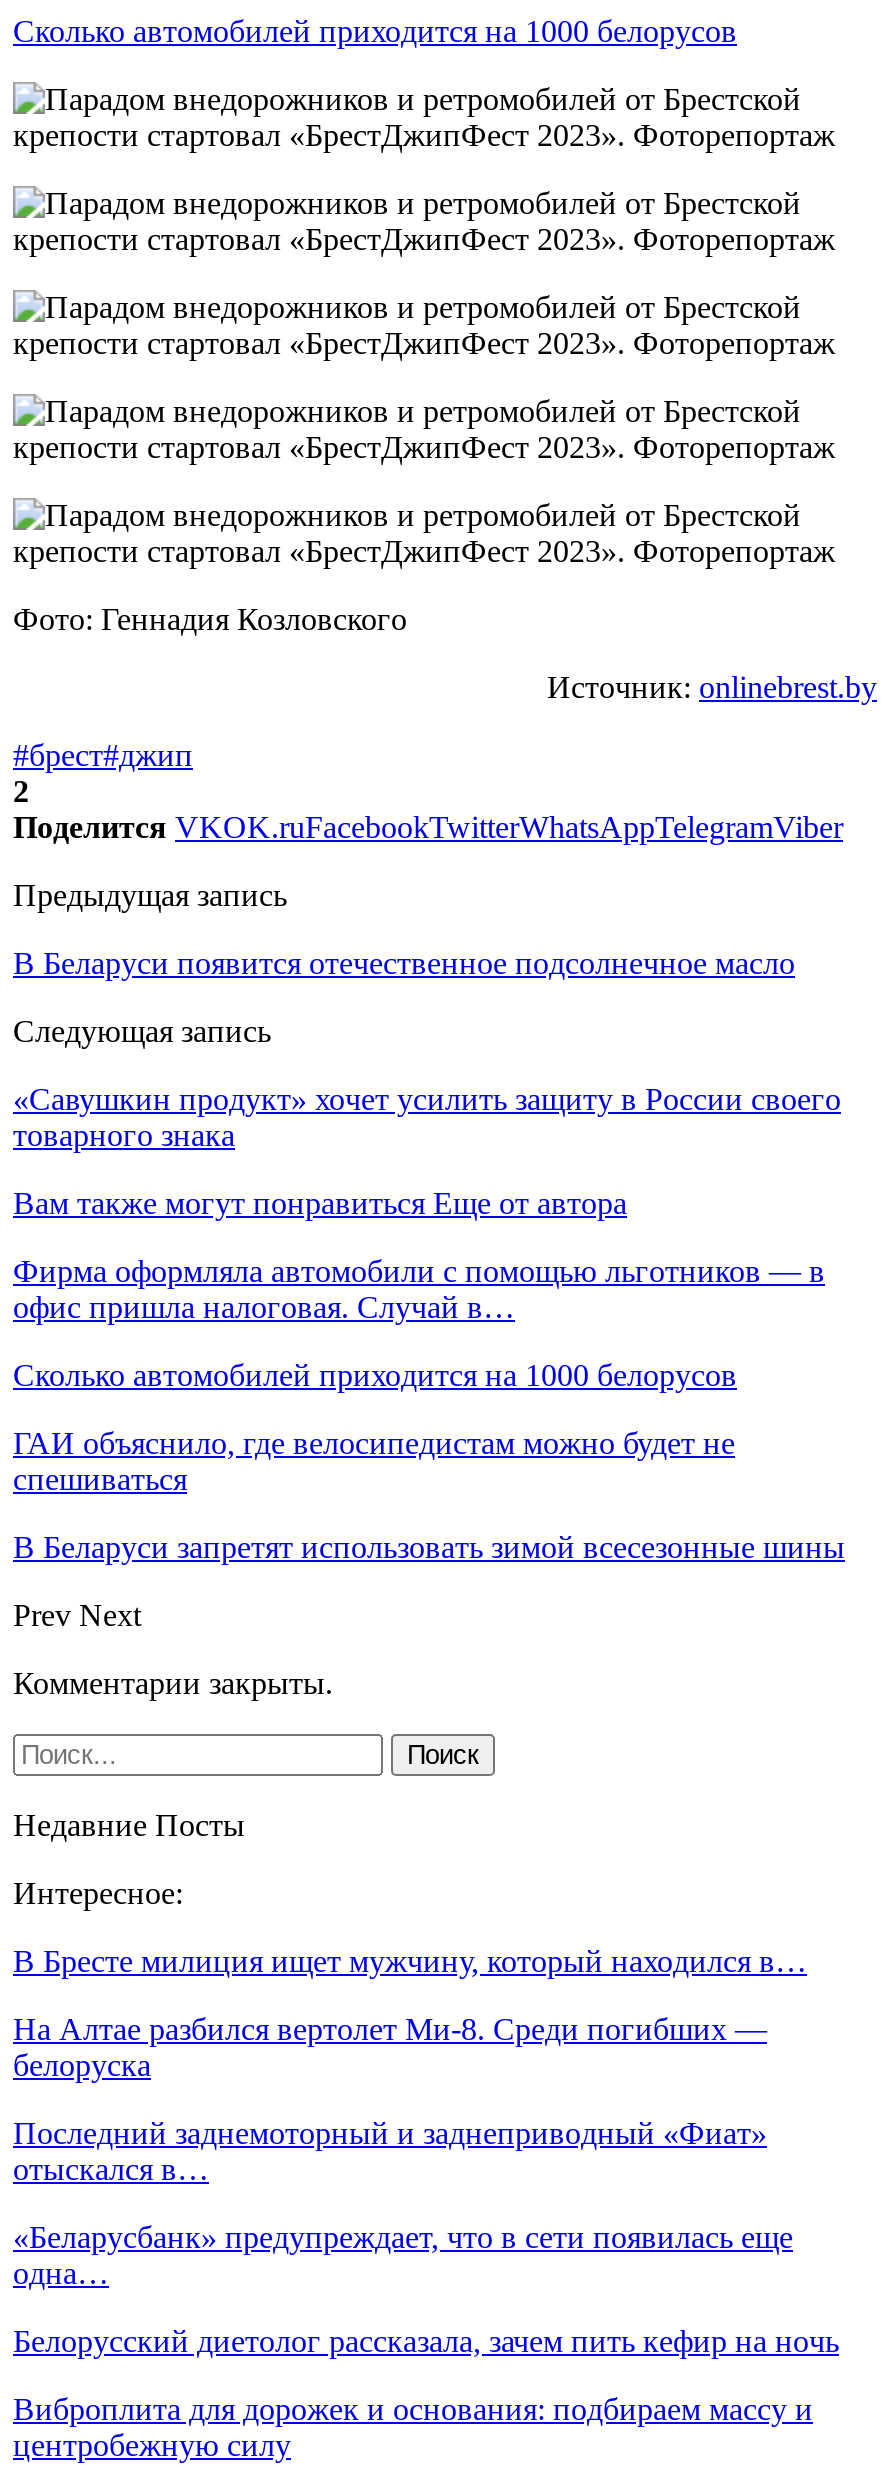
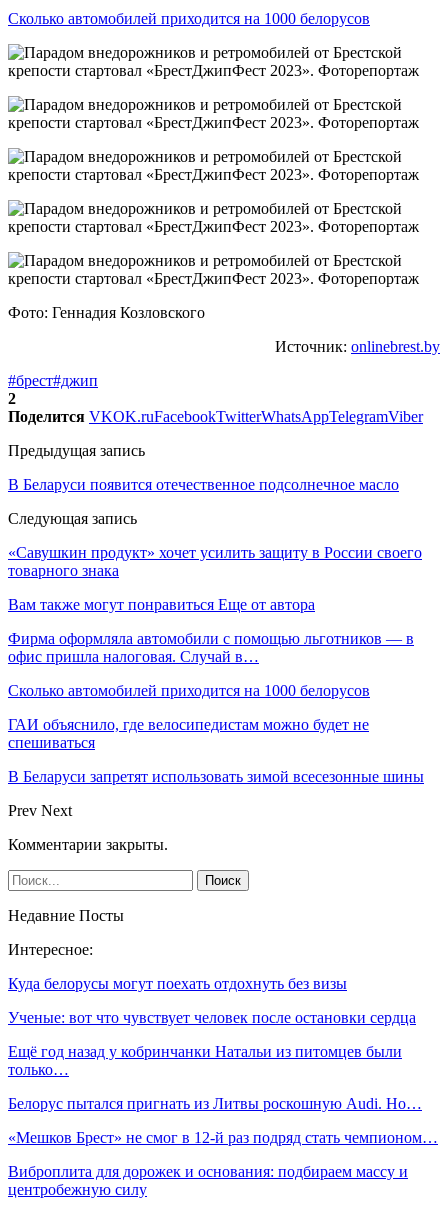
- В Бресте милиция ищет мужчину, который находился в…
+ Куда белорусы могут поехать отдохнуть без визы

- На Алтае разбился вертолет Ми-8. Среди погибших —
- белоруска
+ Ученые: вот что чувствует человек после остановки сердца

- Последний заднемоторный и заднеприводный «Фиат»
- отыскался в…
+ Ещё год назад у кобринчанки Натальи из питомцев были
+ только…

- «Беларусбанк» предупреждает, что в сети появилась еще
- одна…
+ Белорус пытался пригнать из Литвы роскошную Audi. Но…

- Белорусский диетолог рассказала, зачем пить кефир на ночь
+ «Мешков Брест» не смог в 12-й раз подряд стать чемпионом…
